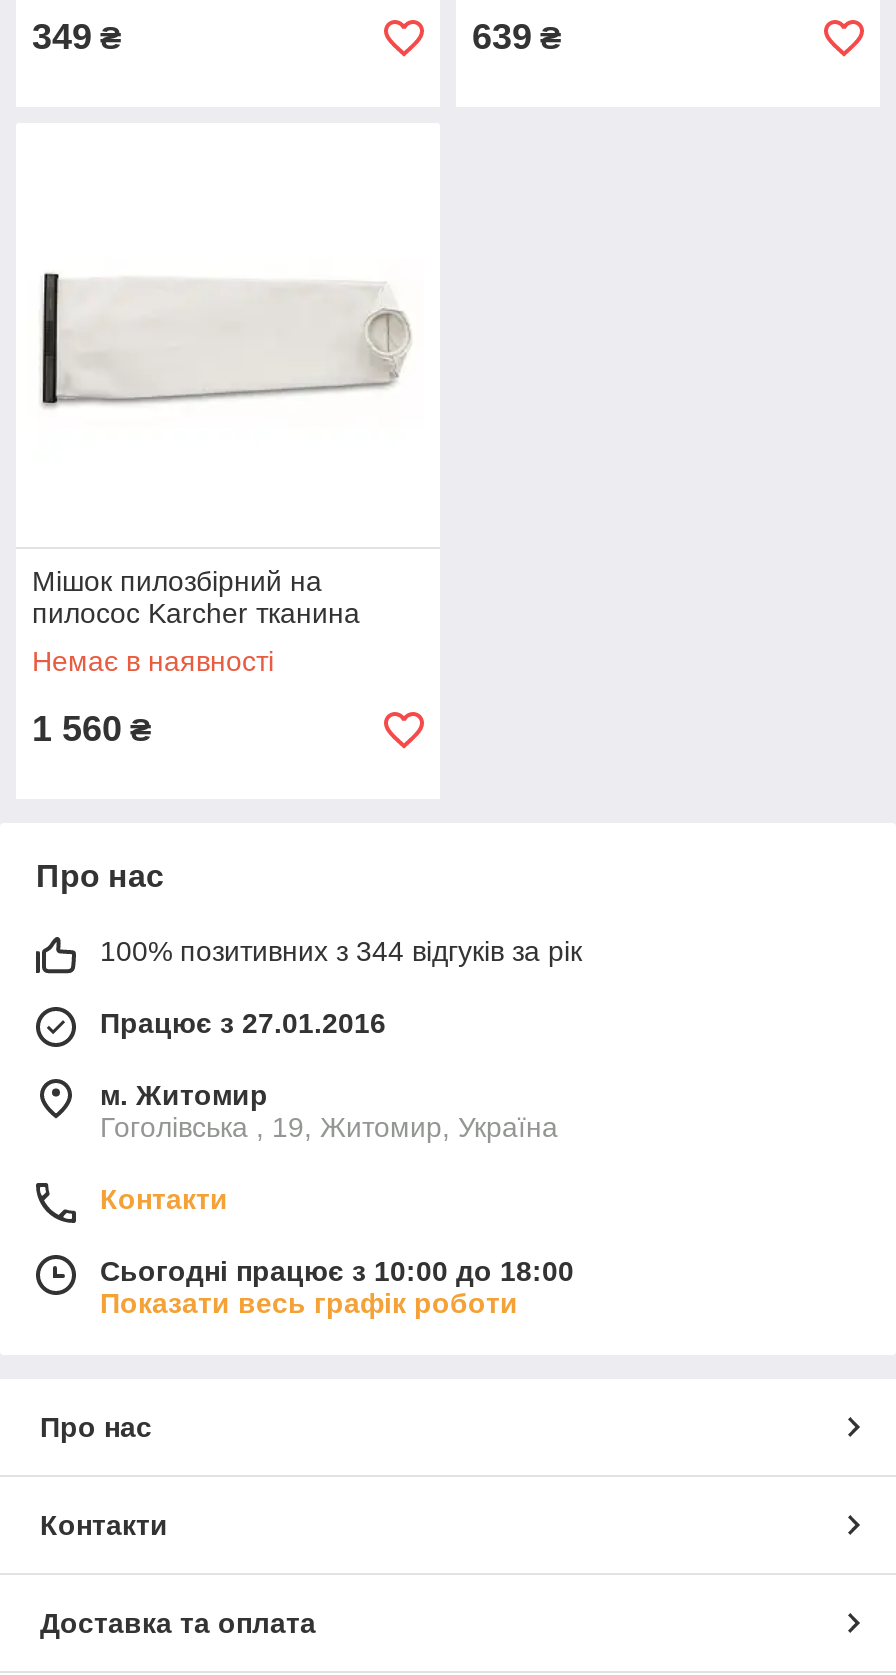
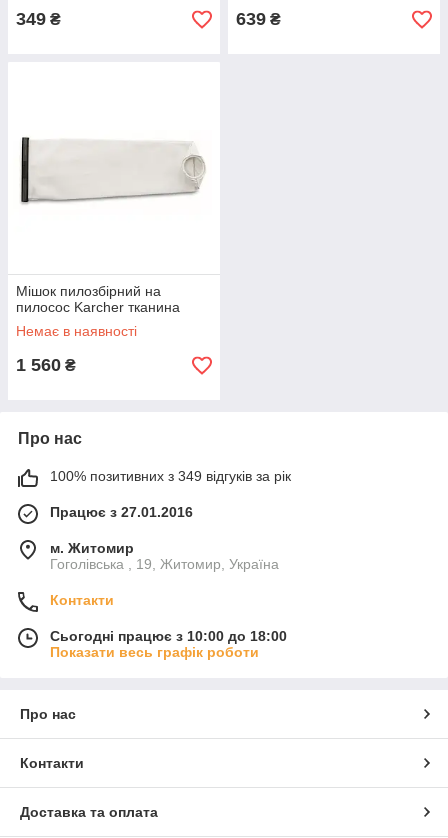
- 100% позитивних з 344 відгуків за рік
+ 100% позитивних з 349 відгуків за рік
